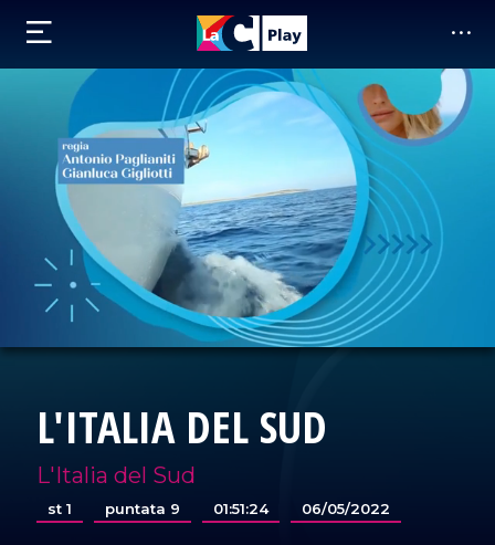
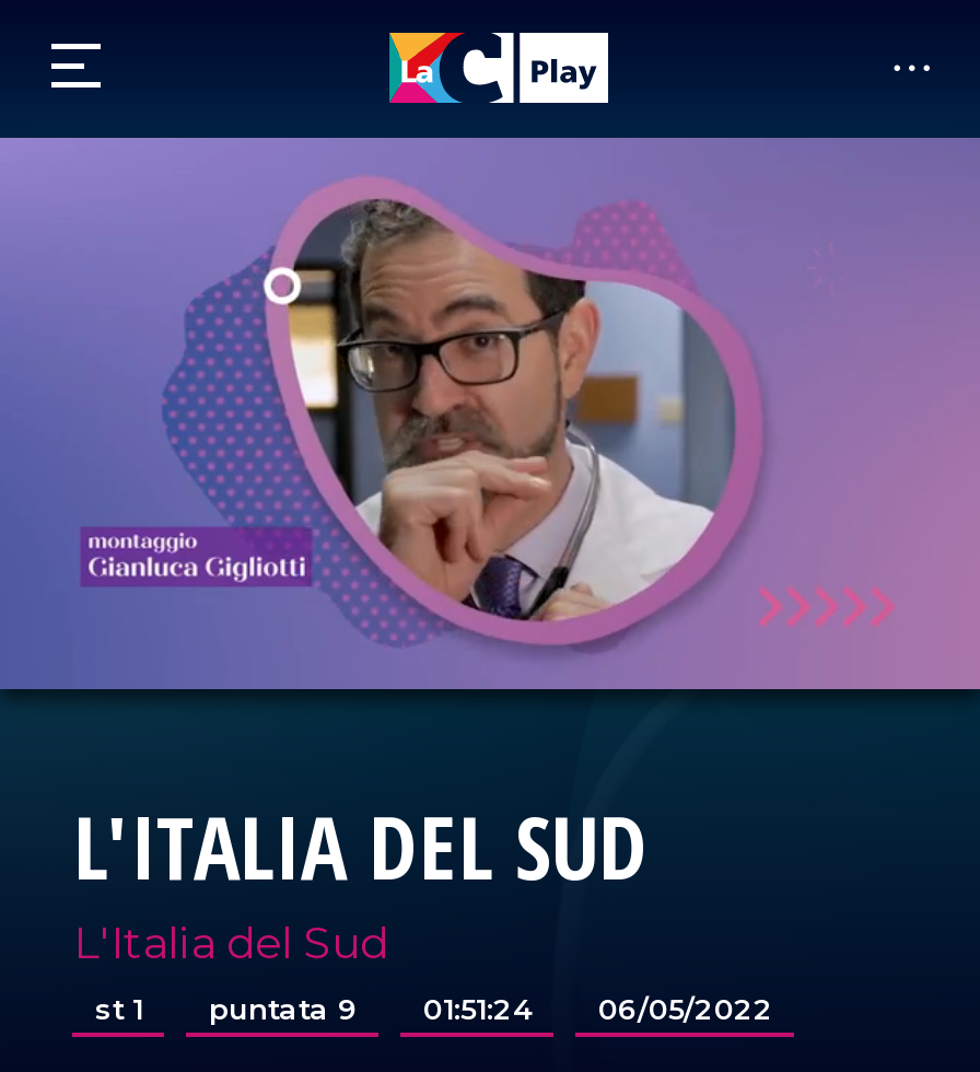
- [image]
+ [image]
